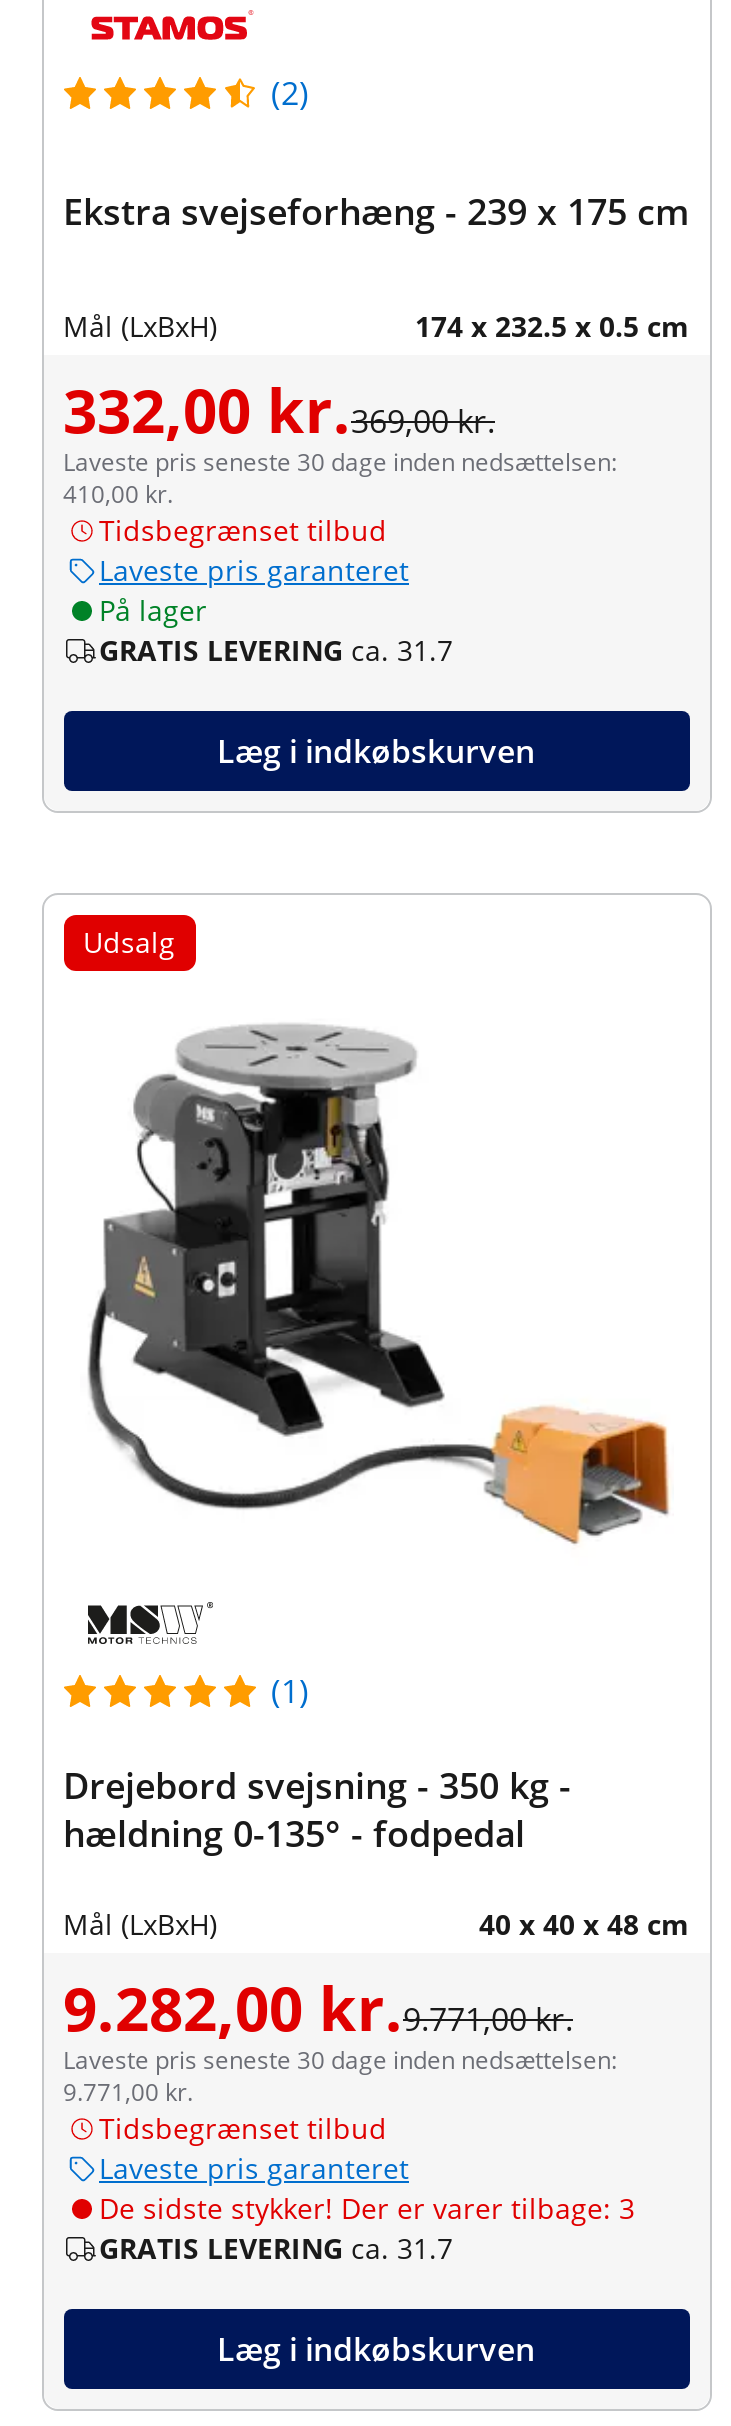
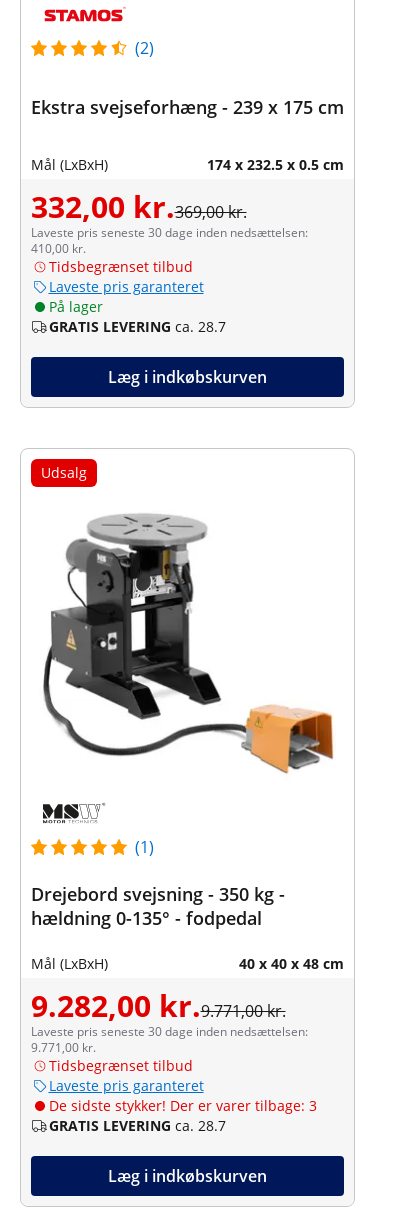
- GRATIS LEVERING ca. 31.7
+ GRATIS LEVERING ca. 28.7

- GRATIS LEVERING ca. 31.7
+ GRATIS LEVERING ca. 28.7
